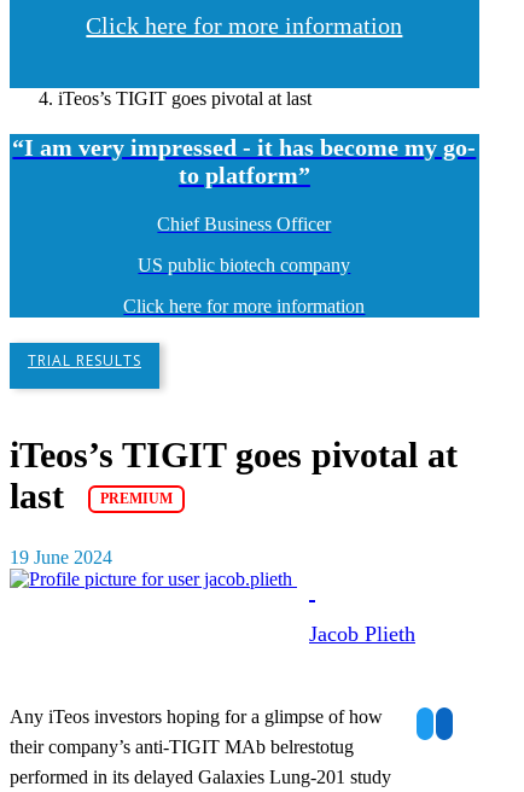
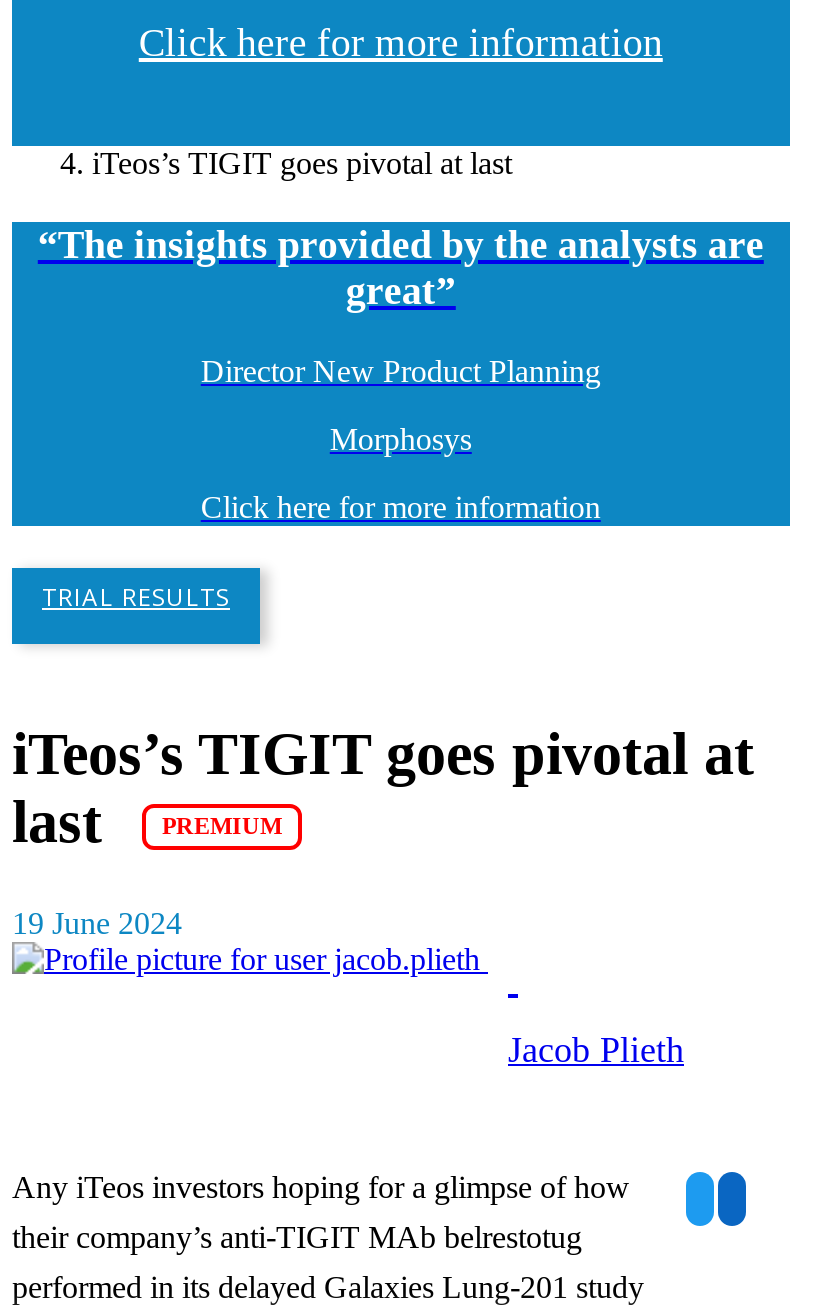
- “I am very impressed - it has become my go-
- to platform”
+ “The insights provided by the analysts are
+ great”

- Chief Business Officer
+ Director New Product Planning

- US public biotech company
+ Morphosys
